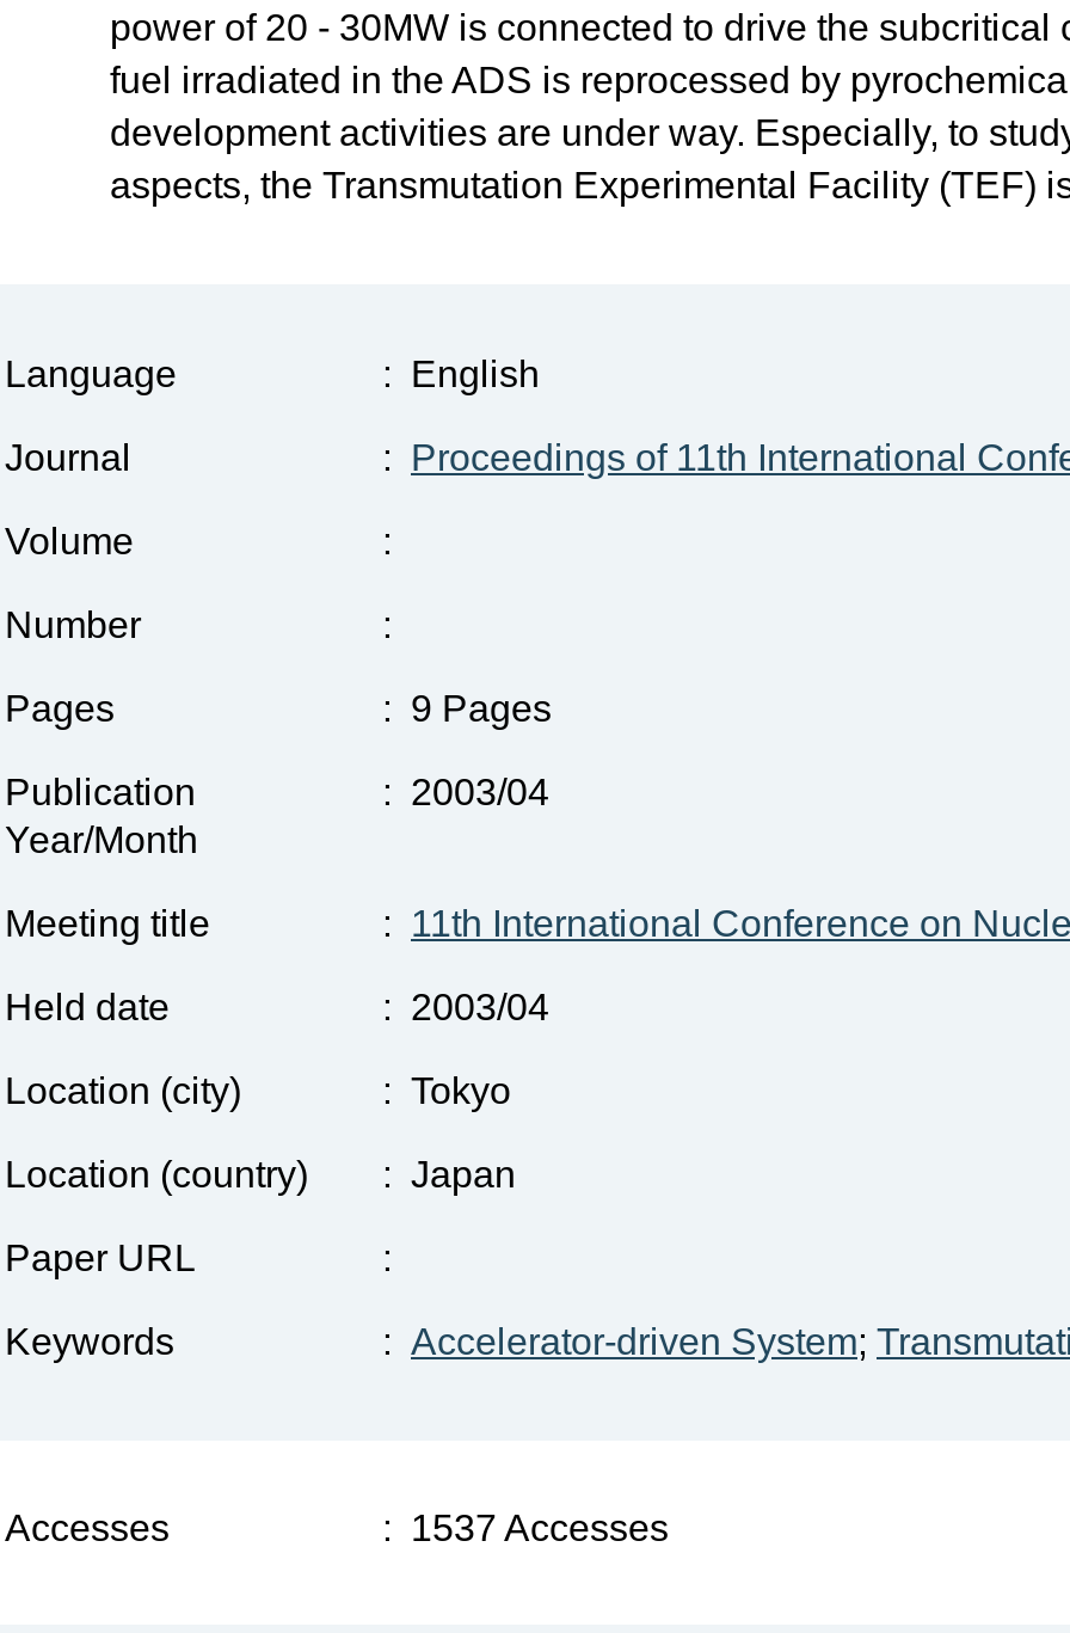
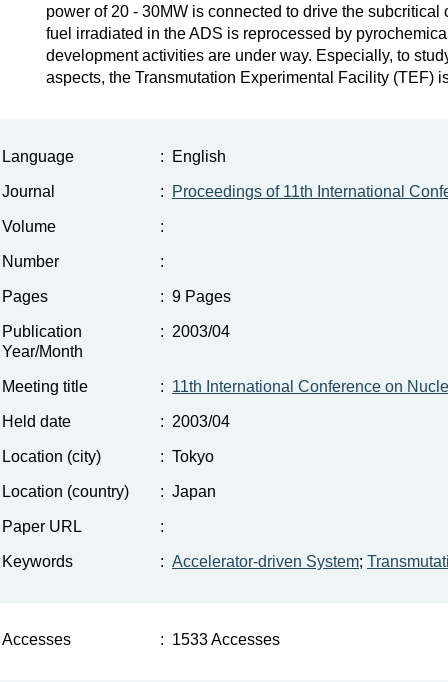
- : 1537 Accesses
+ : 1533 Accesses
